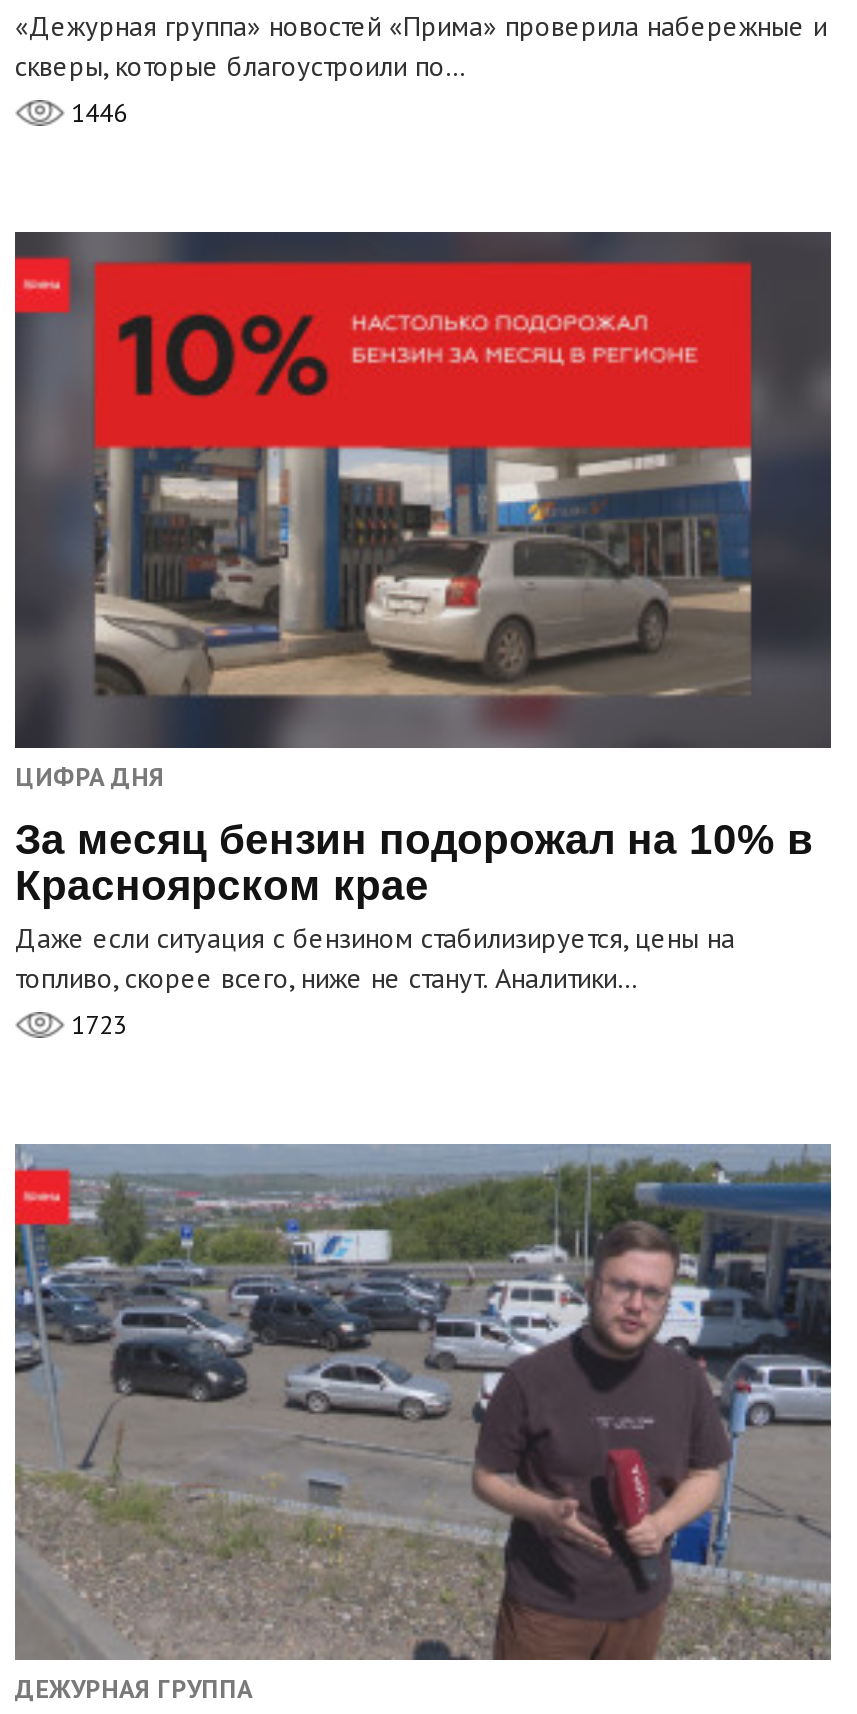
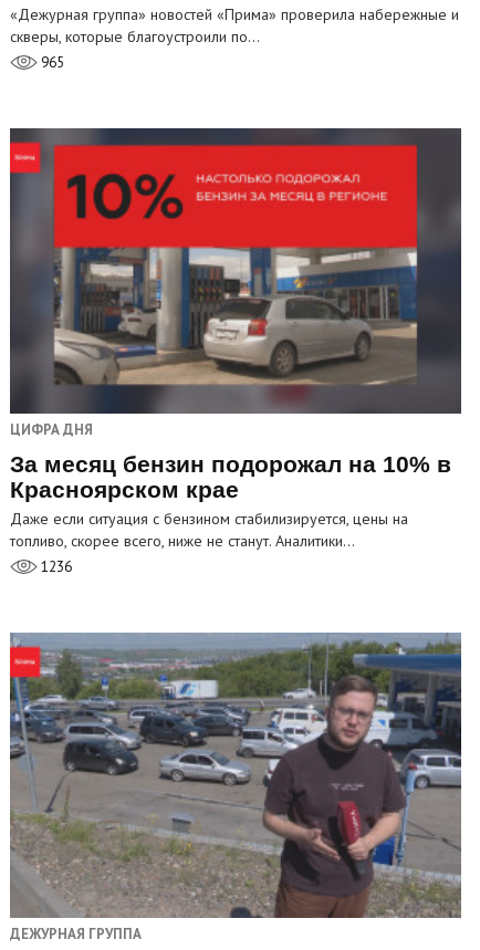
- 1446
+ 965

- 1723
+ 1236
